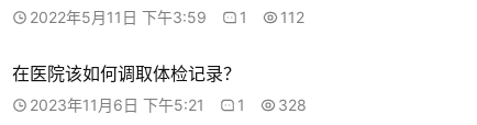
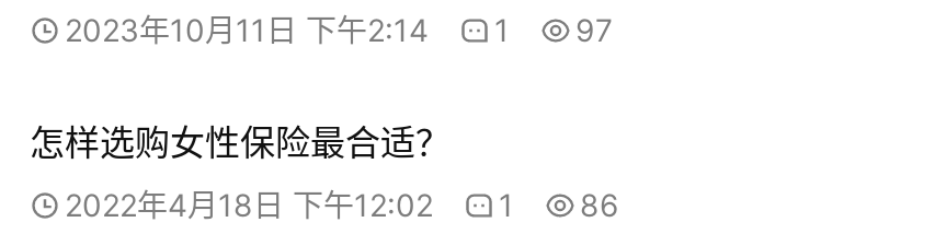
- 2022年5月11日 下午3:59
+ 2023年10月11日 下午2:14

- 112
+ 97

- 在医院该如何调取体检记录？
+ 怎样选购女性保险最合适？

- 2023年11月6日 下午5:21
+ 2022年4月18日 下午12:02

- 328
+ 86
